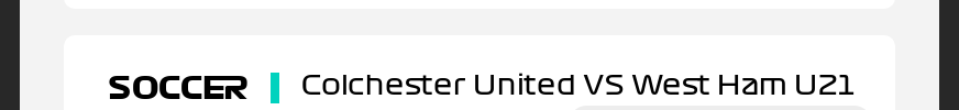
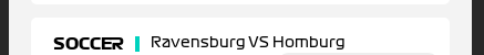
- Colchester United VS West Ham U21
+ Ravensburg VS Homburg
